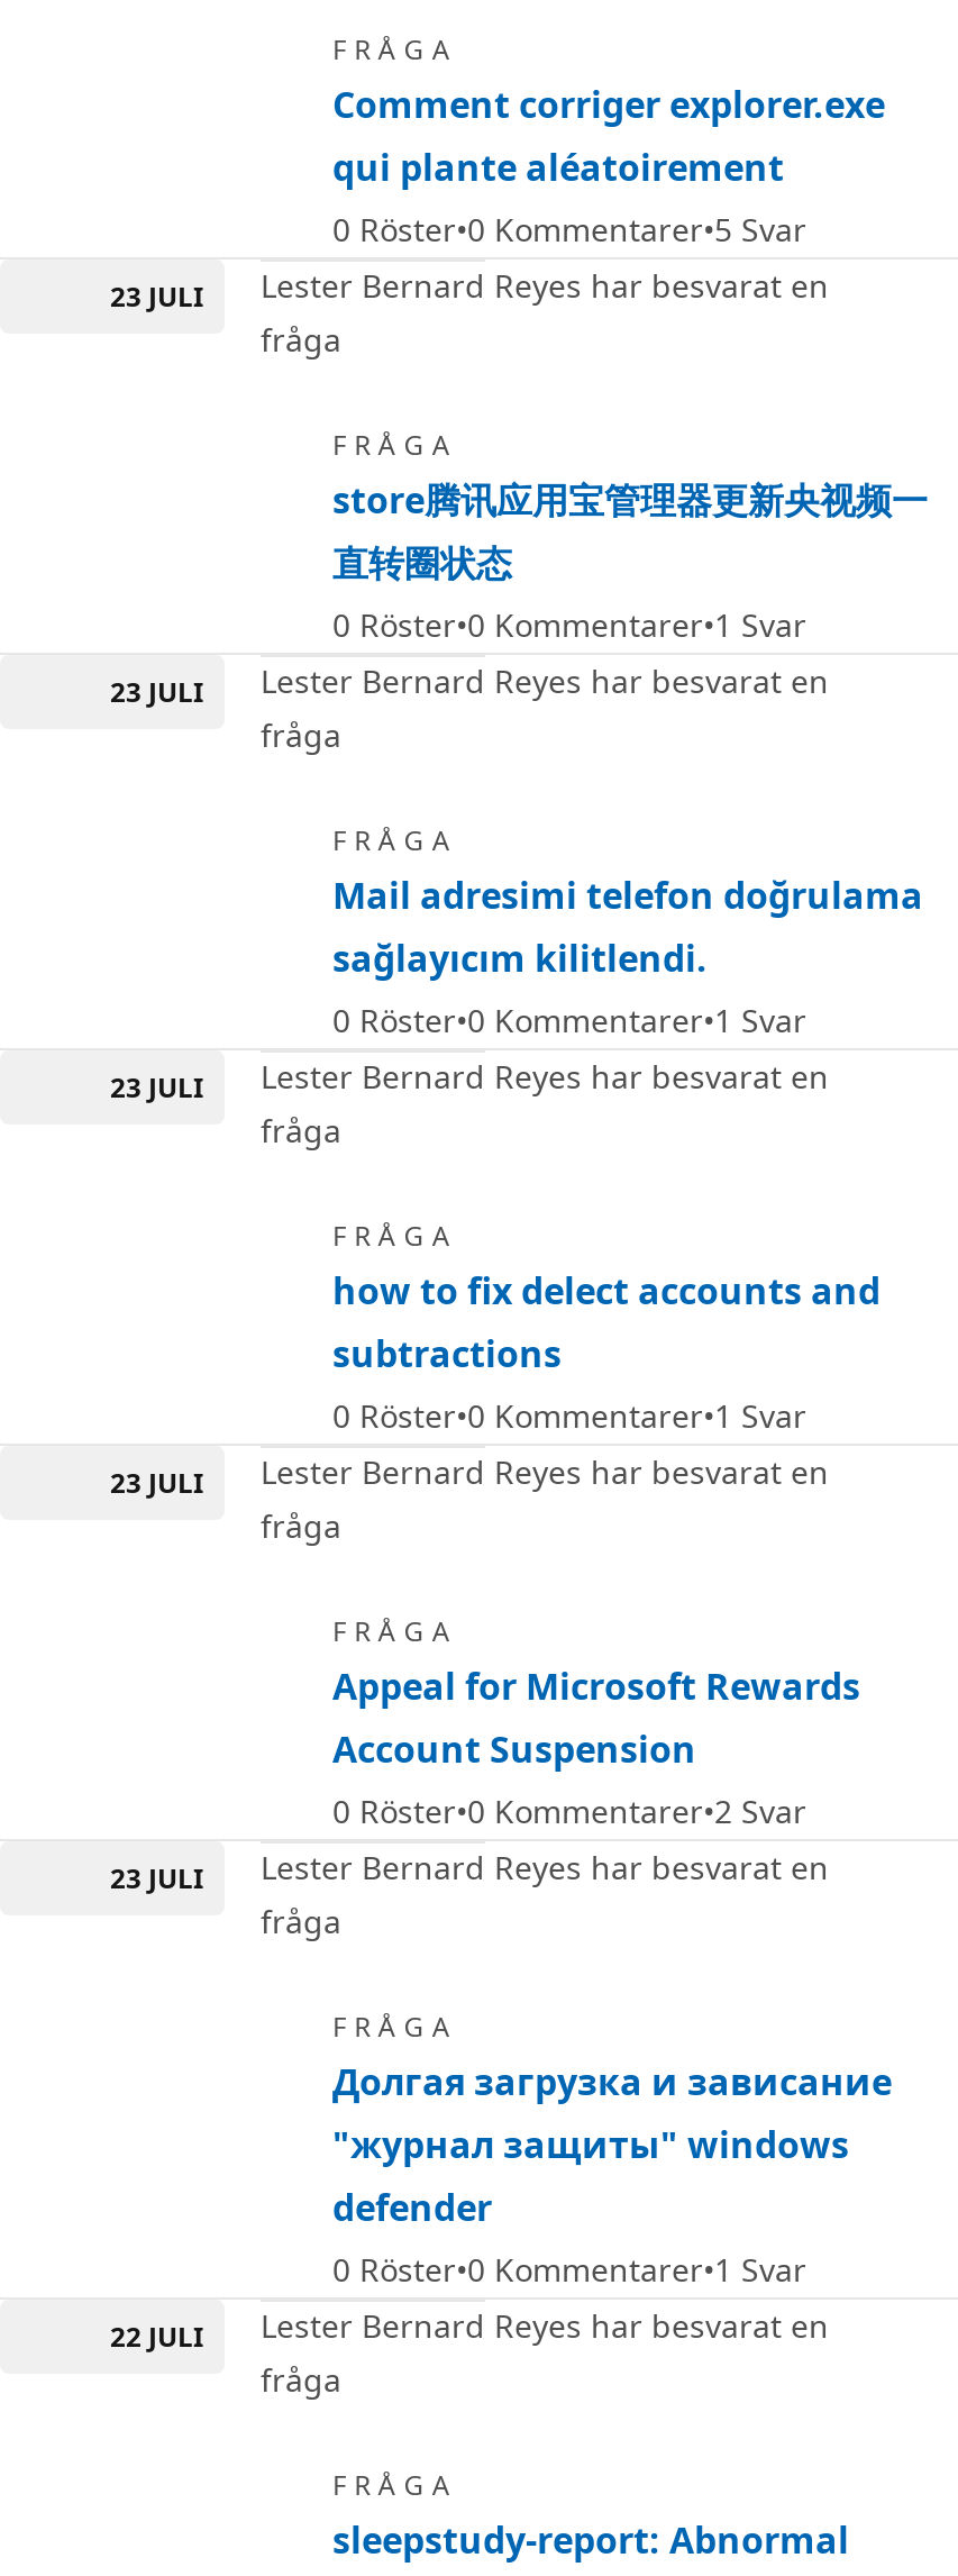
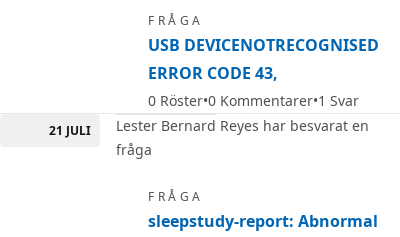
- Comment corriger explorer.exe
- qui plante aléatoirement
- 0 Röster 0 Kommentarer 5 Svar
- 23 JULI
- Lester Bernard Reyes har besvarat en
- fråga
- FRÅGA
- store腾讯应用宝管理器更新央视频一
- 直转圈状态
+ USB DEVICENOTRECOGNISED
+ ERROR CODE 43,

- 23 JULI
- Lester Bernard Reyes har besvarat en
- fråga
- FRÅGA
- Mail adresimi telefon doğrulama
- sağlayıcım kilitlendi.
- 0 Röster 0 Kommentarer 1 Svar
- 23 JULI
- Lester Bernard Reyes har besvarat en
- fråga
- FRÅGA
- how to fix delect accounts and
- subtractions
- 0 Röster 0 Kommentarer 1 Svar
- 23 JULI
- Lester Bernard Reyes har besvarat en
- fråga
- FRÅGA
- Appeal for Microsoft Rewards
- Account Suspension
- 0 Röster 0 Kommentarer 2 Svar
- 23 JULI
- Lester Bernard Reyes har besvarat en
- fråga
- FRÅGA
- Долгая загрузка и зависание
- "журнал защиты" windows
- defender
- 0 Röster 0 Kommentarer 1 Svar
- 22 JULI
+ 21 JULI
